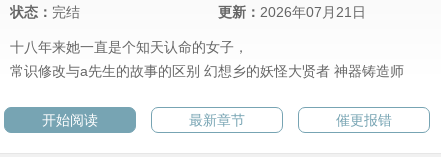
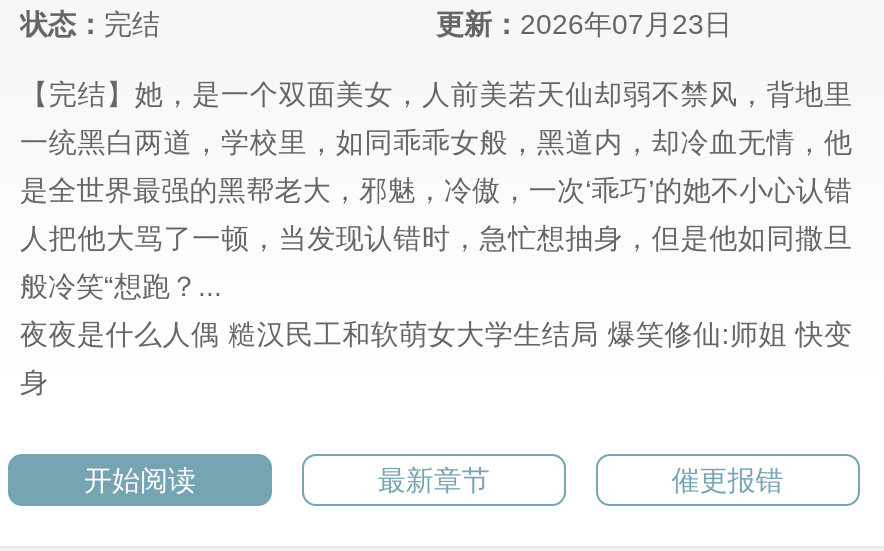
- 更新：2026年07月21日
- 十八年来她一直是个知天认命的女子，
- 常识修改与a先生的故事的区别 幻想乡的妖怪大贤者 神器铸造师
+ 更新：2026年07月23日
+ 【完结】她，是一个双面美女，人前美若天仙却弱不禁风，背地里
+ 一统黑白两道，学校里，如同乖乖女般，黑道内，却冷血无情，他
+ 是全世界最强的黑帮老大，邪魅，冷傲，一次‘乖巧’的她不小心认错
+ 人把他大骂了一顿，当发现认错时，急忙想抽身，但是他如同撒旦
+ 般冷笑“想跑？...
+ 夜夜是什么人偶 糙汉民工和软萌女大学生结局 爆笑修仙:师姐 快变
+ 身
